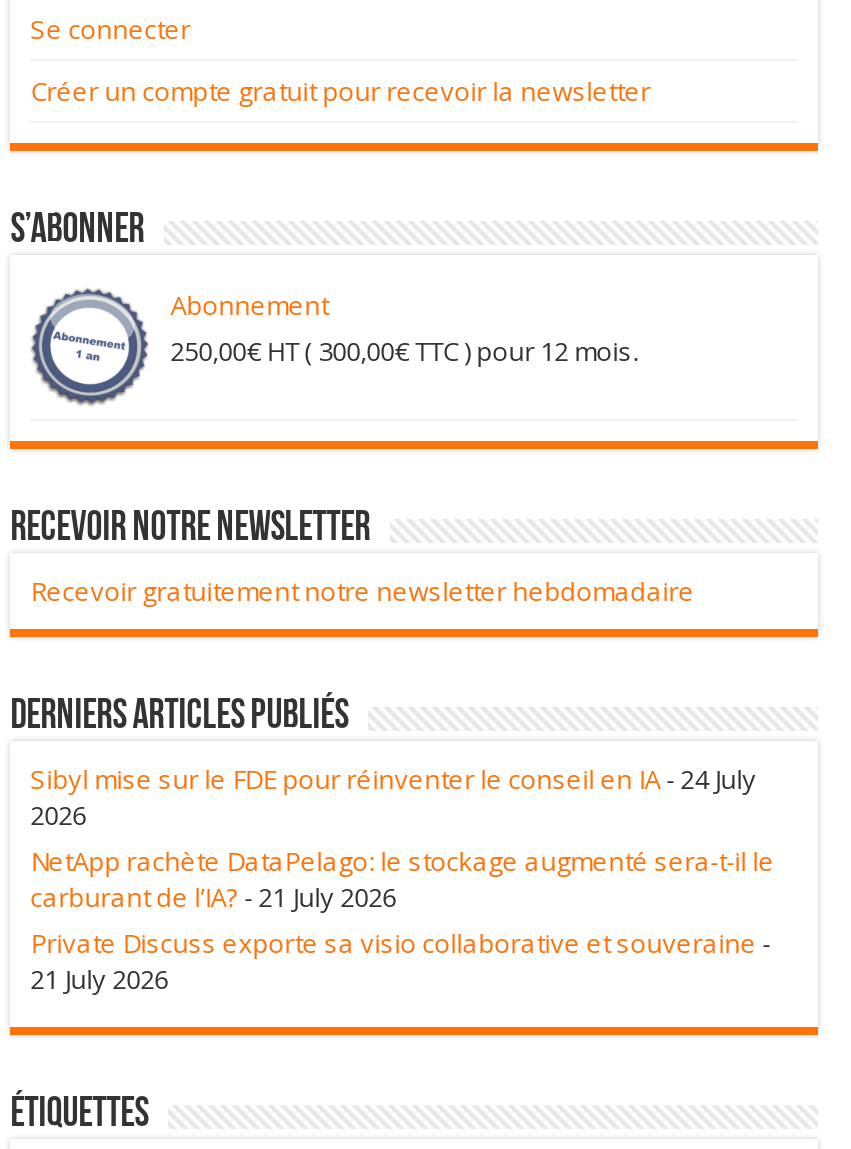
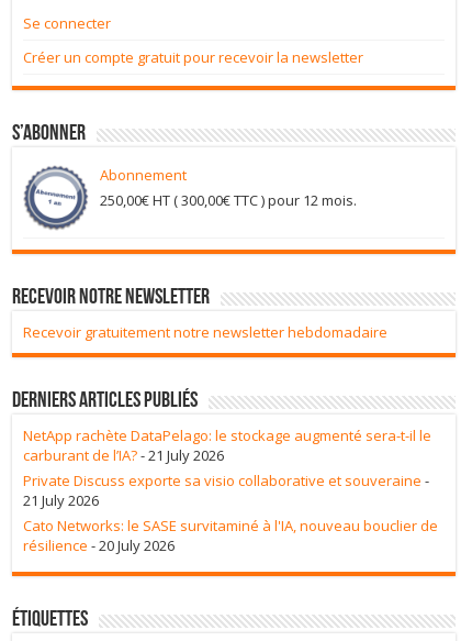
- Sibyl mise sur le FDE pour réinventer le conseil en IA- 24 July
- 2026

moved up: NetApp rachète DataPelago: le stockage augmenté sera-t-il le | carburant de l’IA? - 21 July 2026 | Private Discuss exporte sa visio collaborative et souveraine - | 21 July 2026

+ Cato Networks: le SASE survitaminé à l'IA, nouveau bouclier de
+ résilience - 20 July 2026
